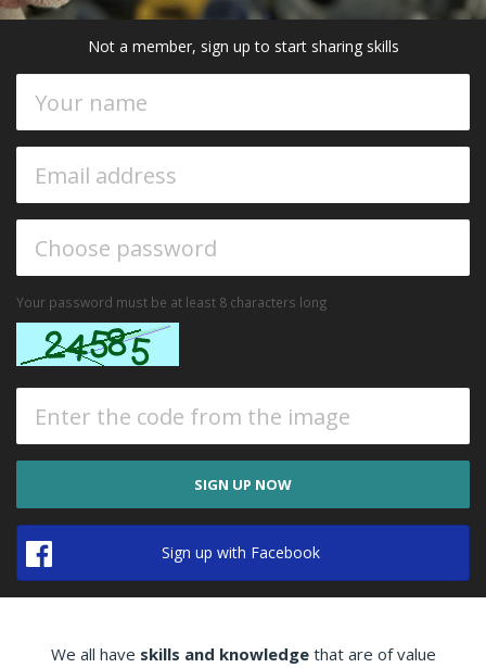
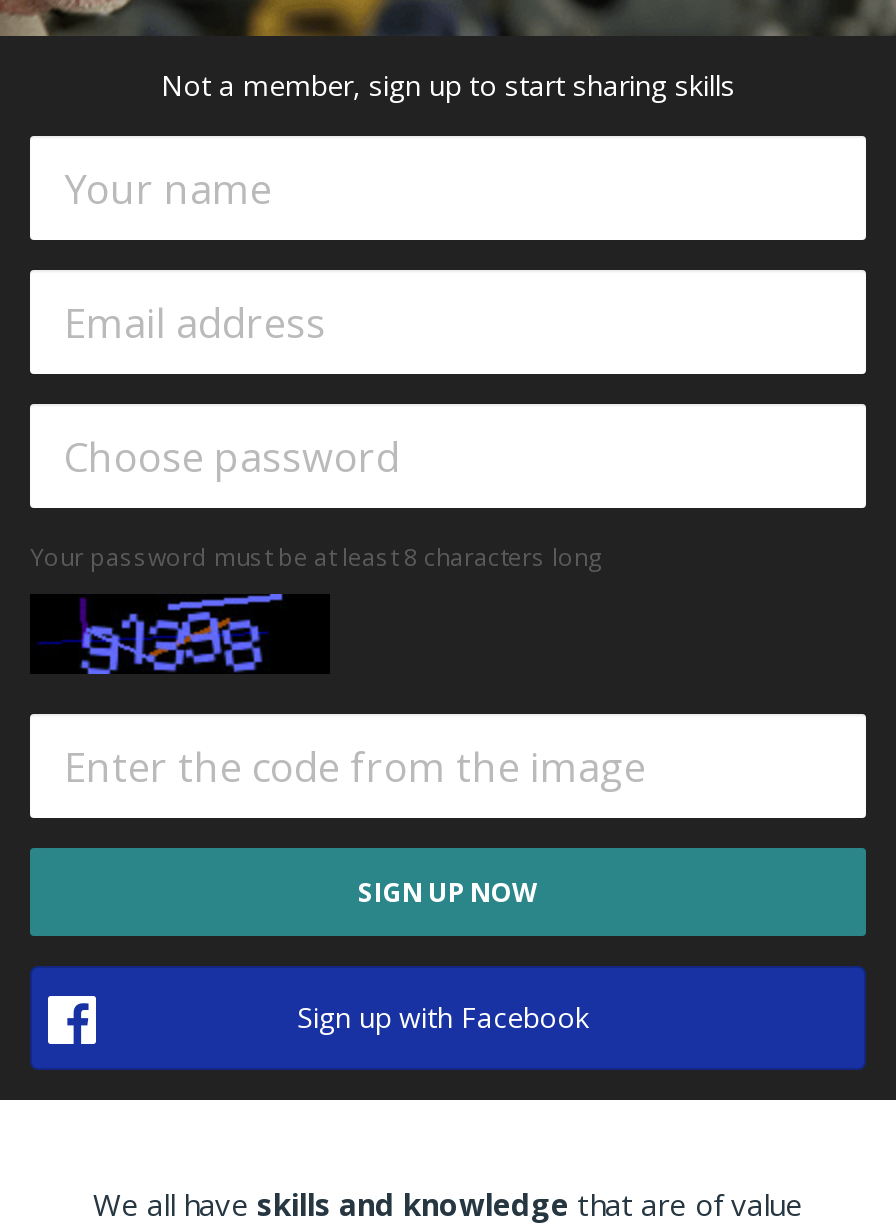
- [image]
+ [image]
